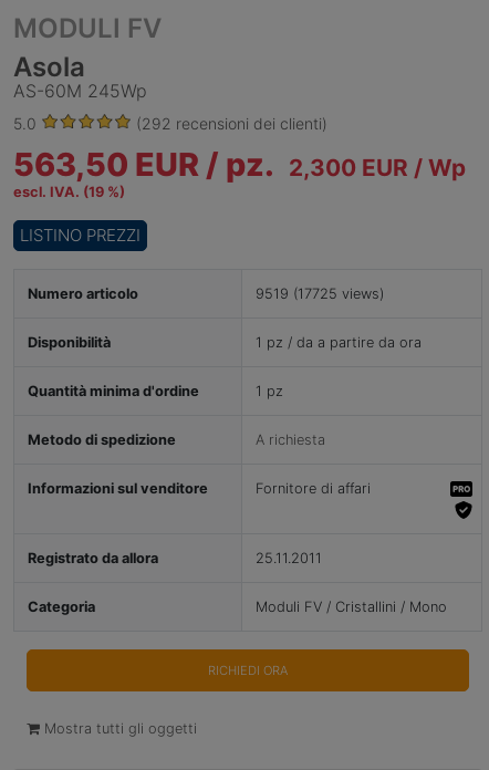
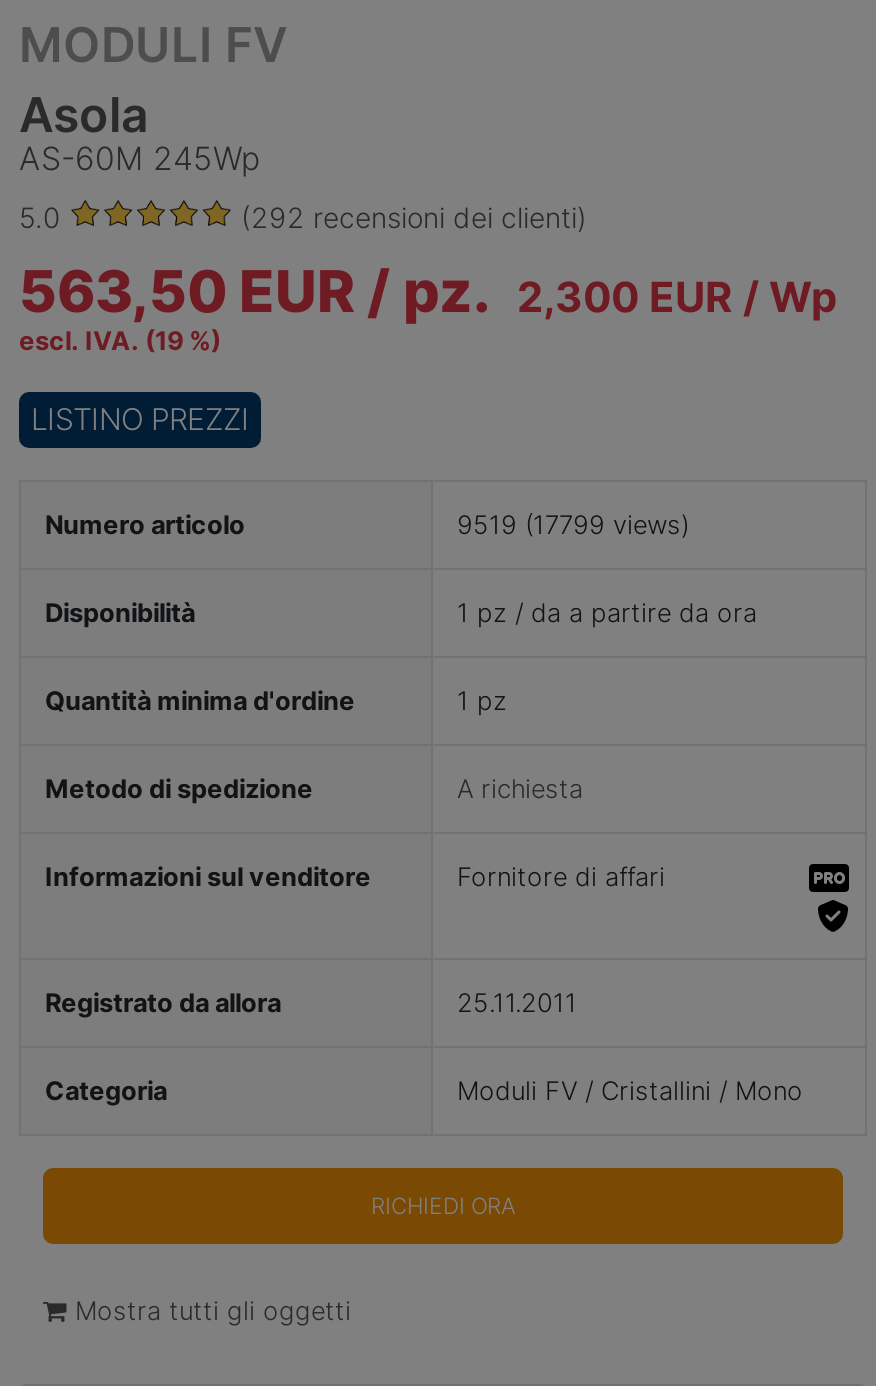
- 9519 (17725 views)
+ 9519 (17799 views)
